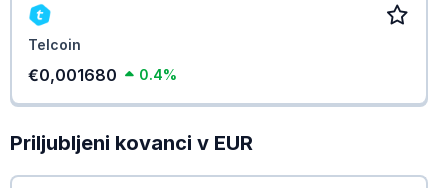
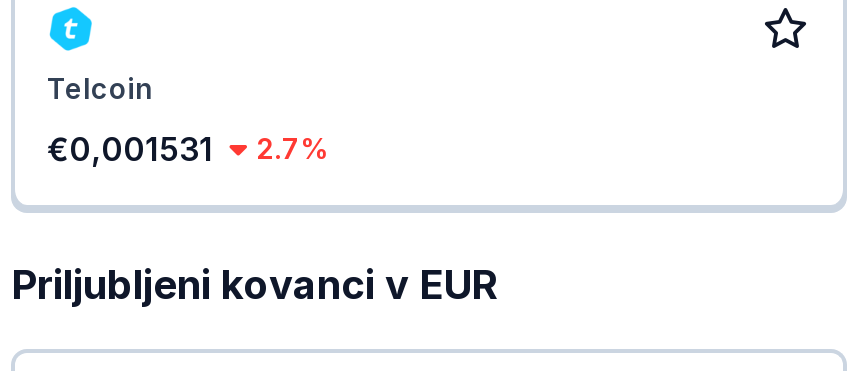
- €0,001680
+ €0,001531

- 0.4%
+ 2.7%
